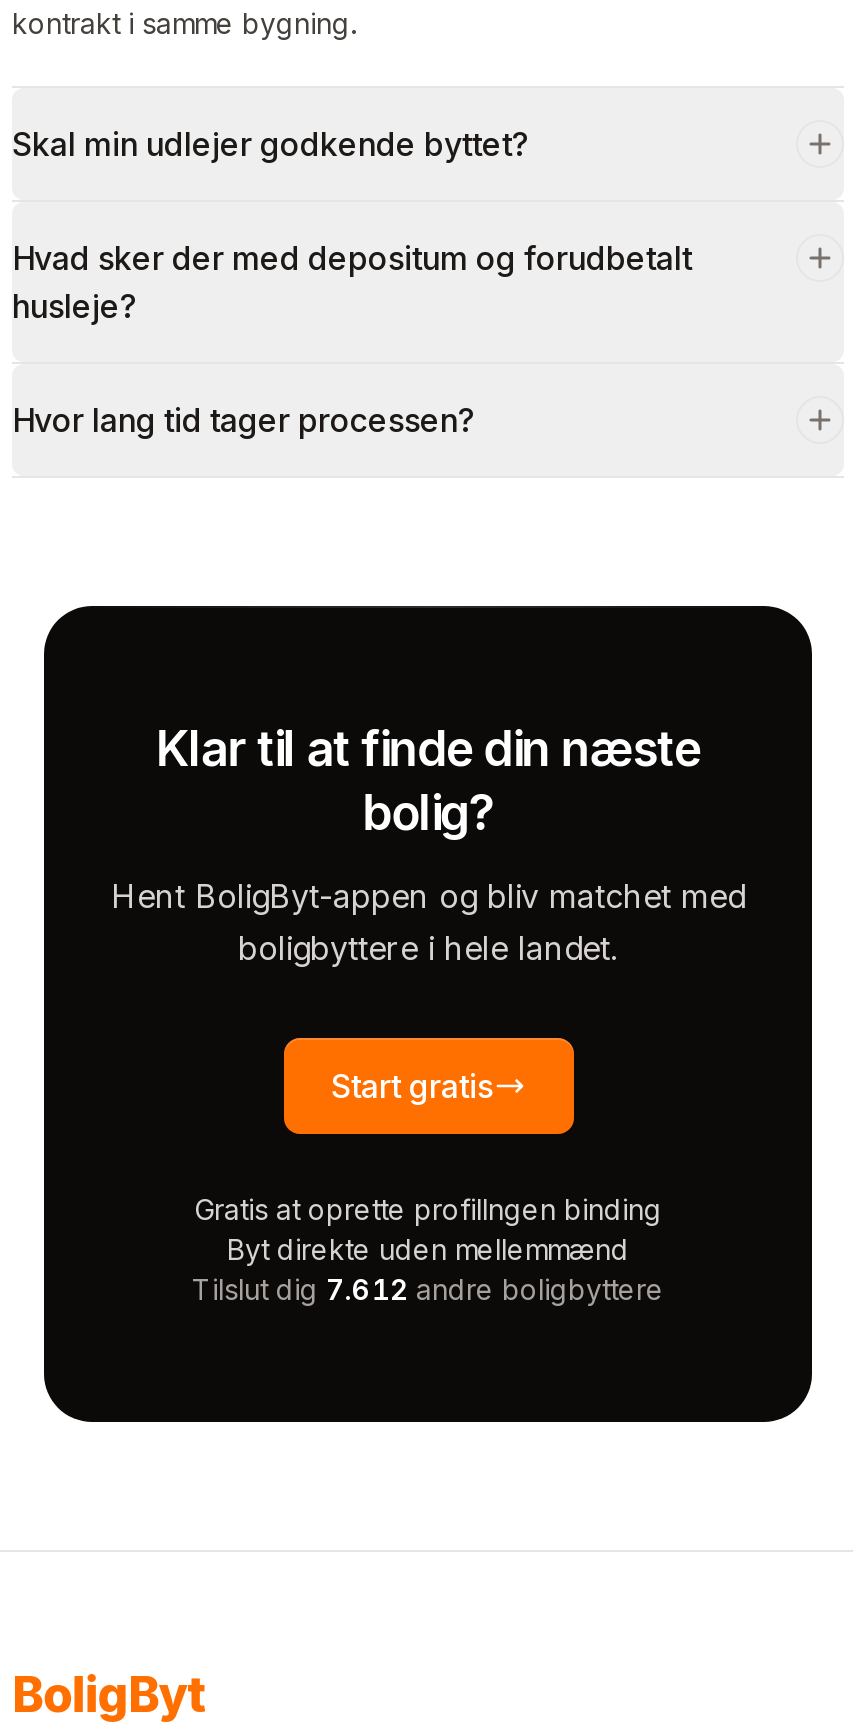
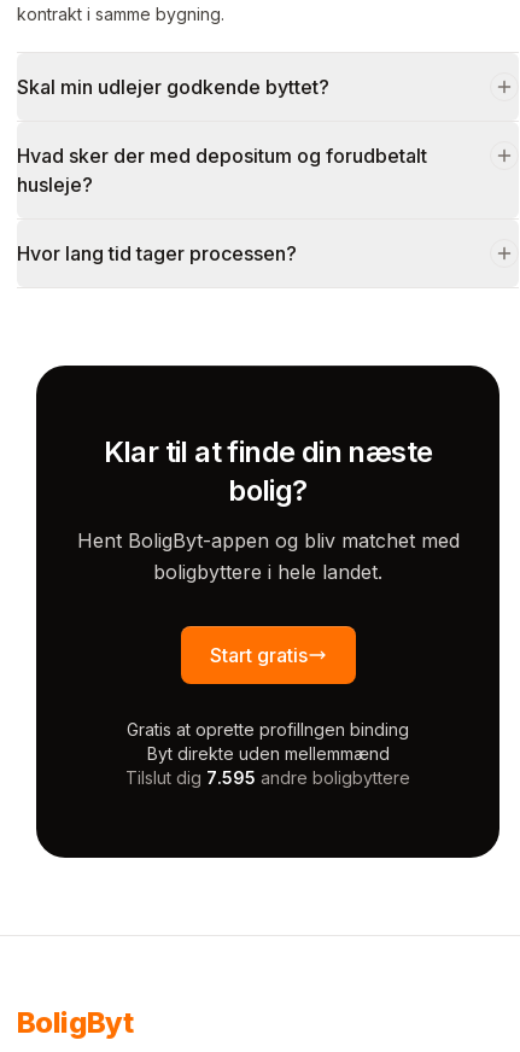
- Tilslut dig 7.612 andre boligbyttere
+ Tilslut dig 7.595 andre boligbyttere
